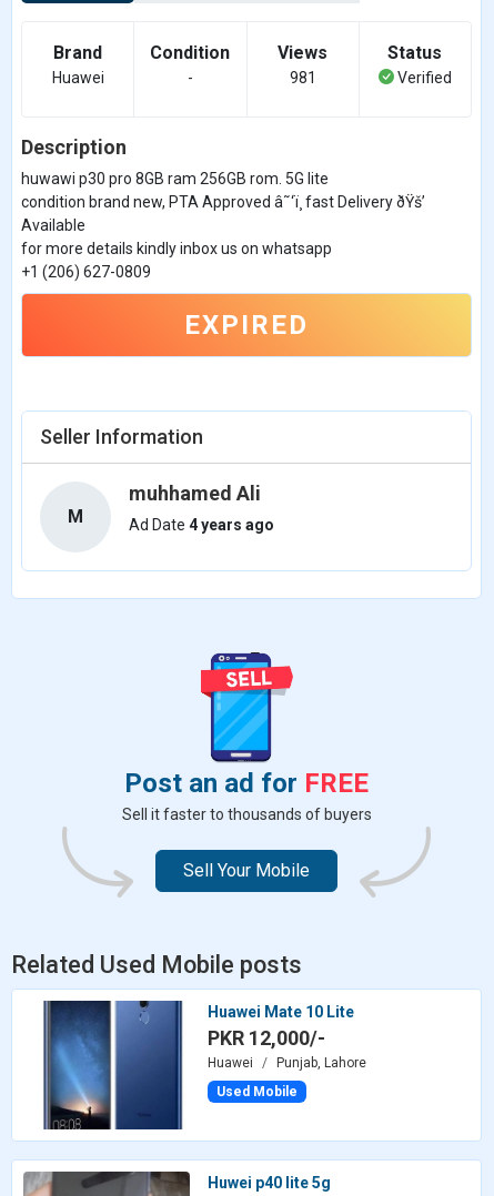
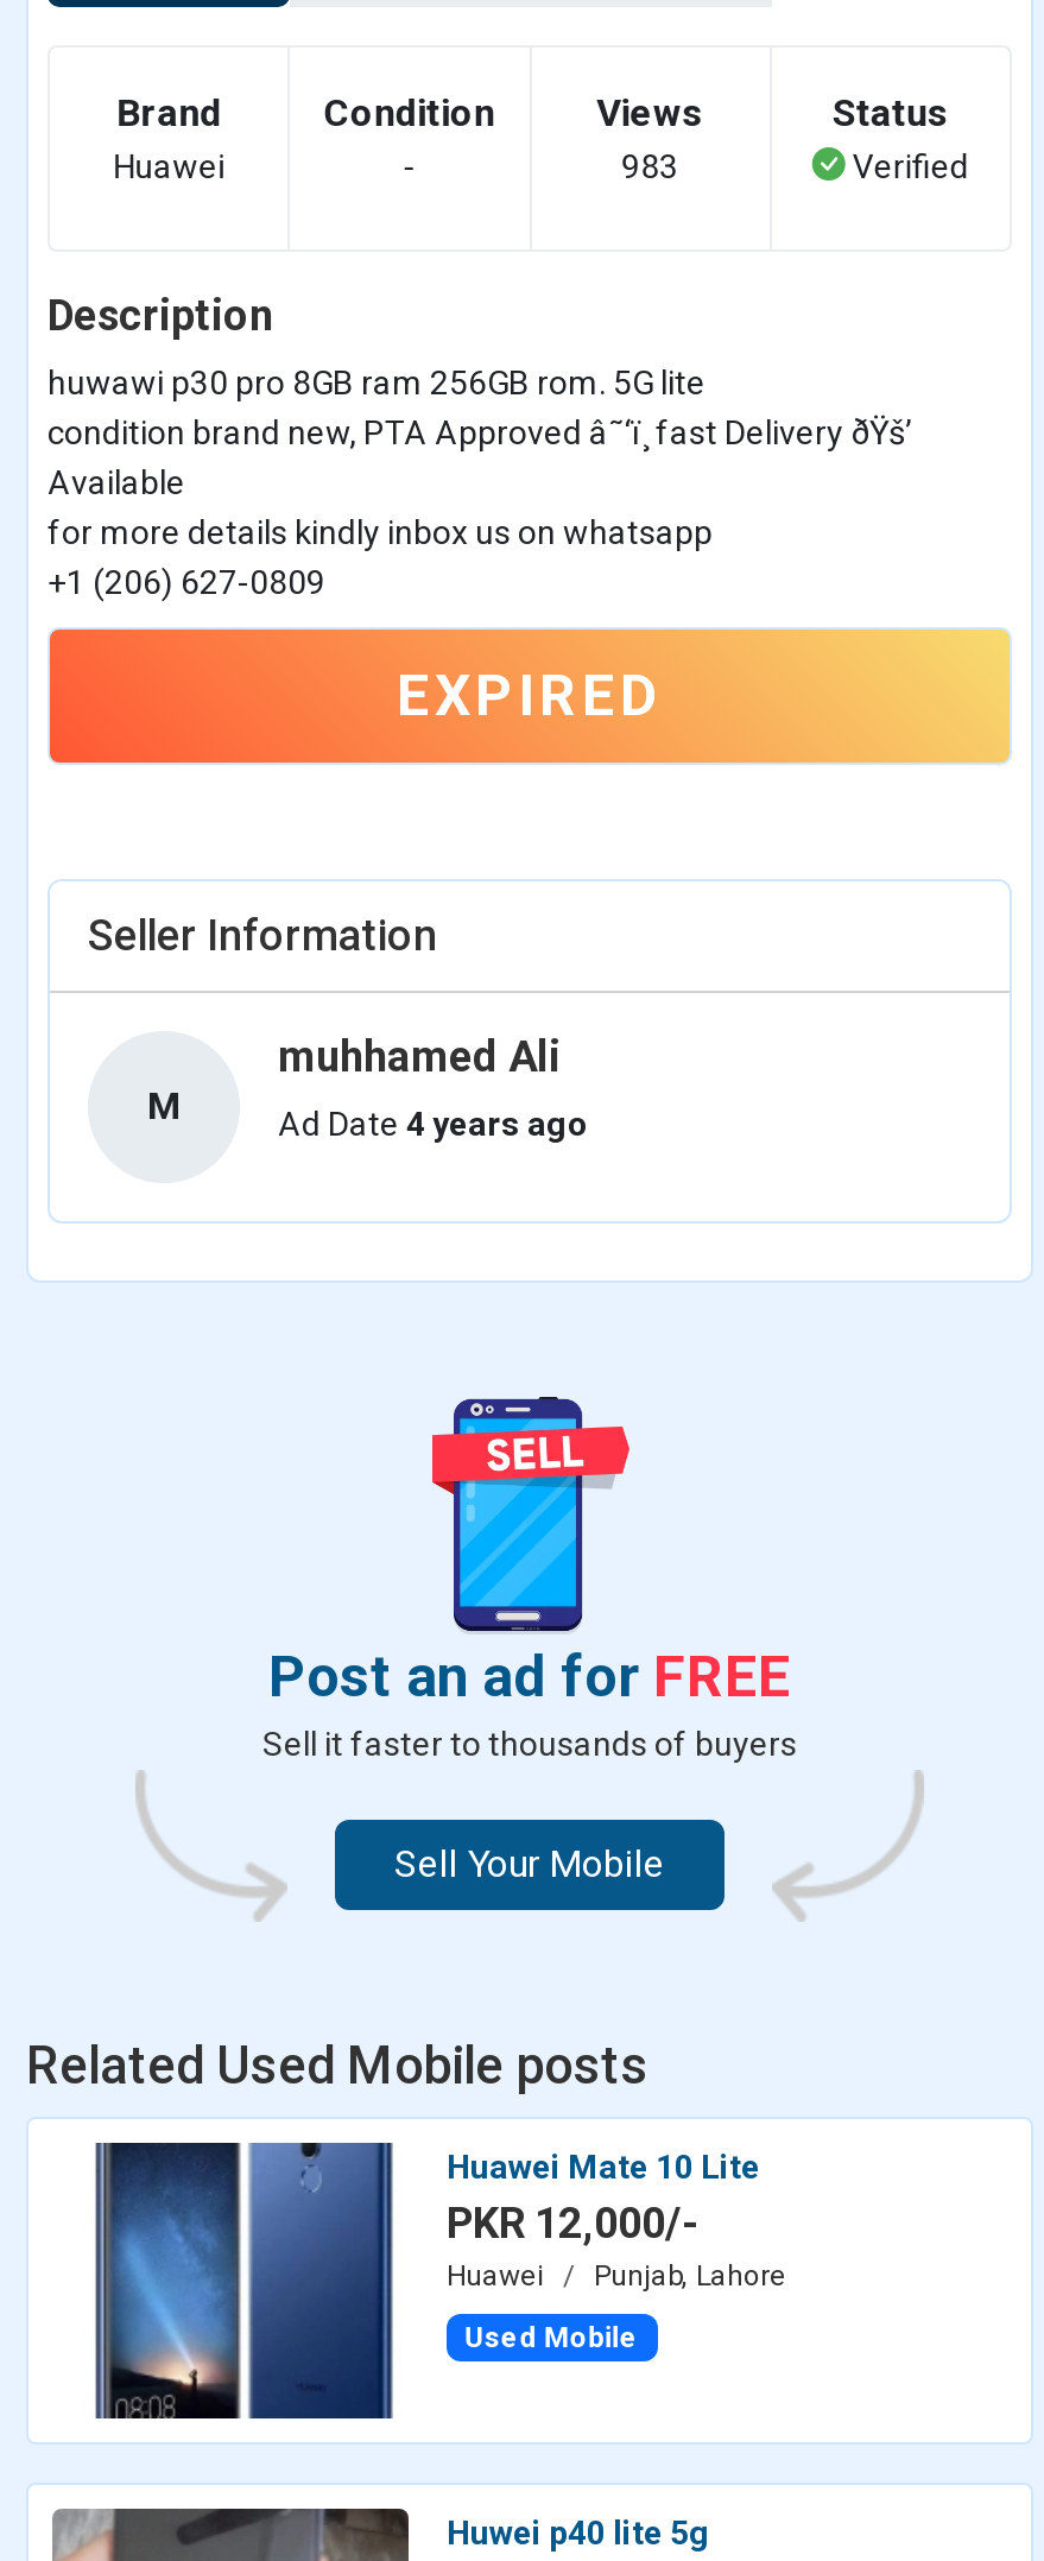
- 981
+ 983
